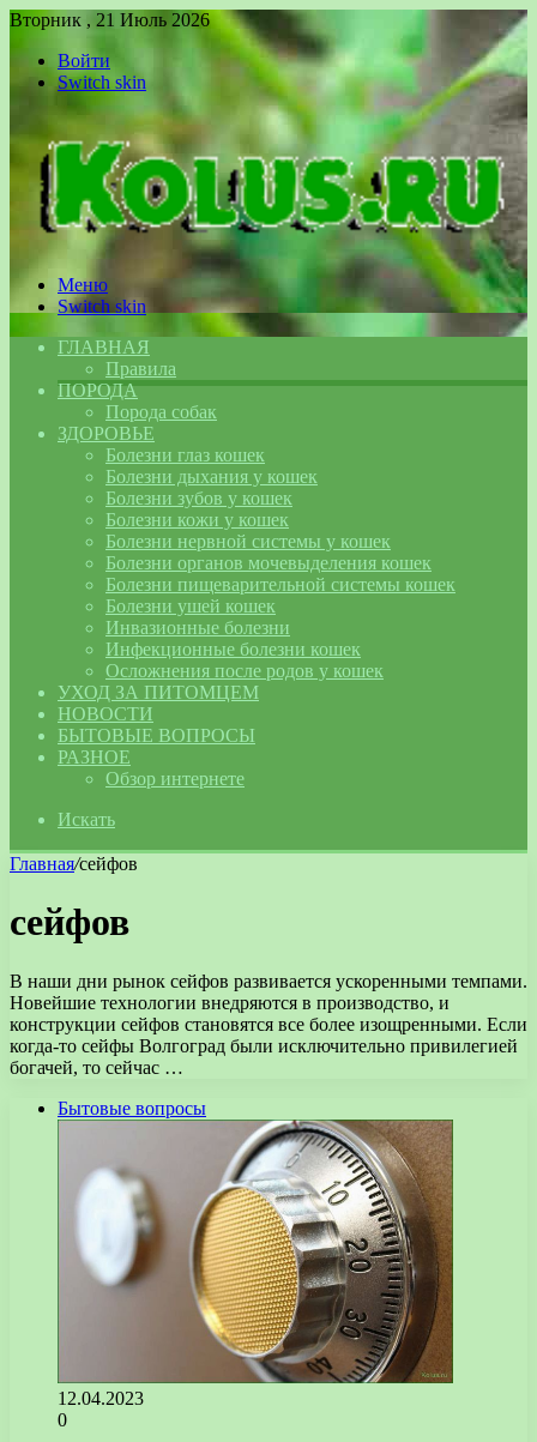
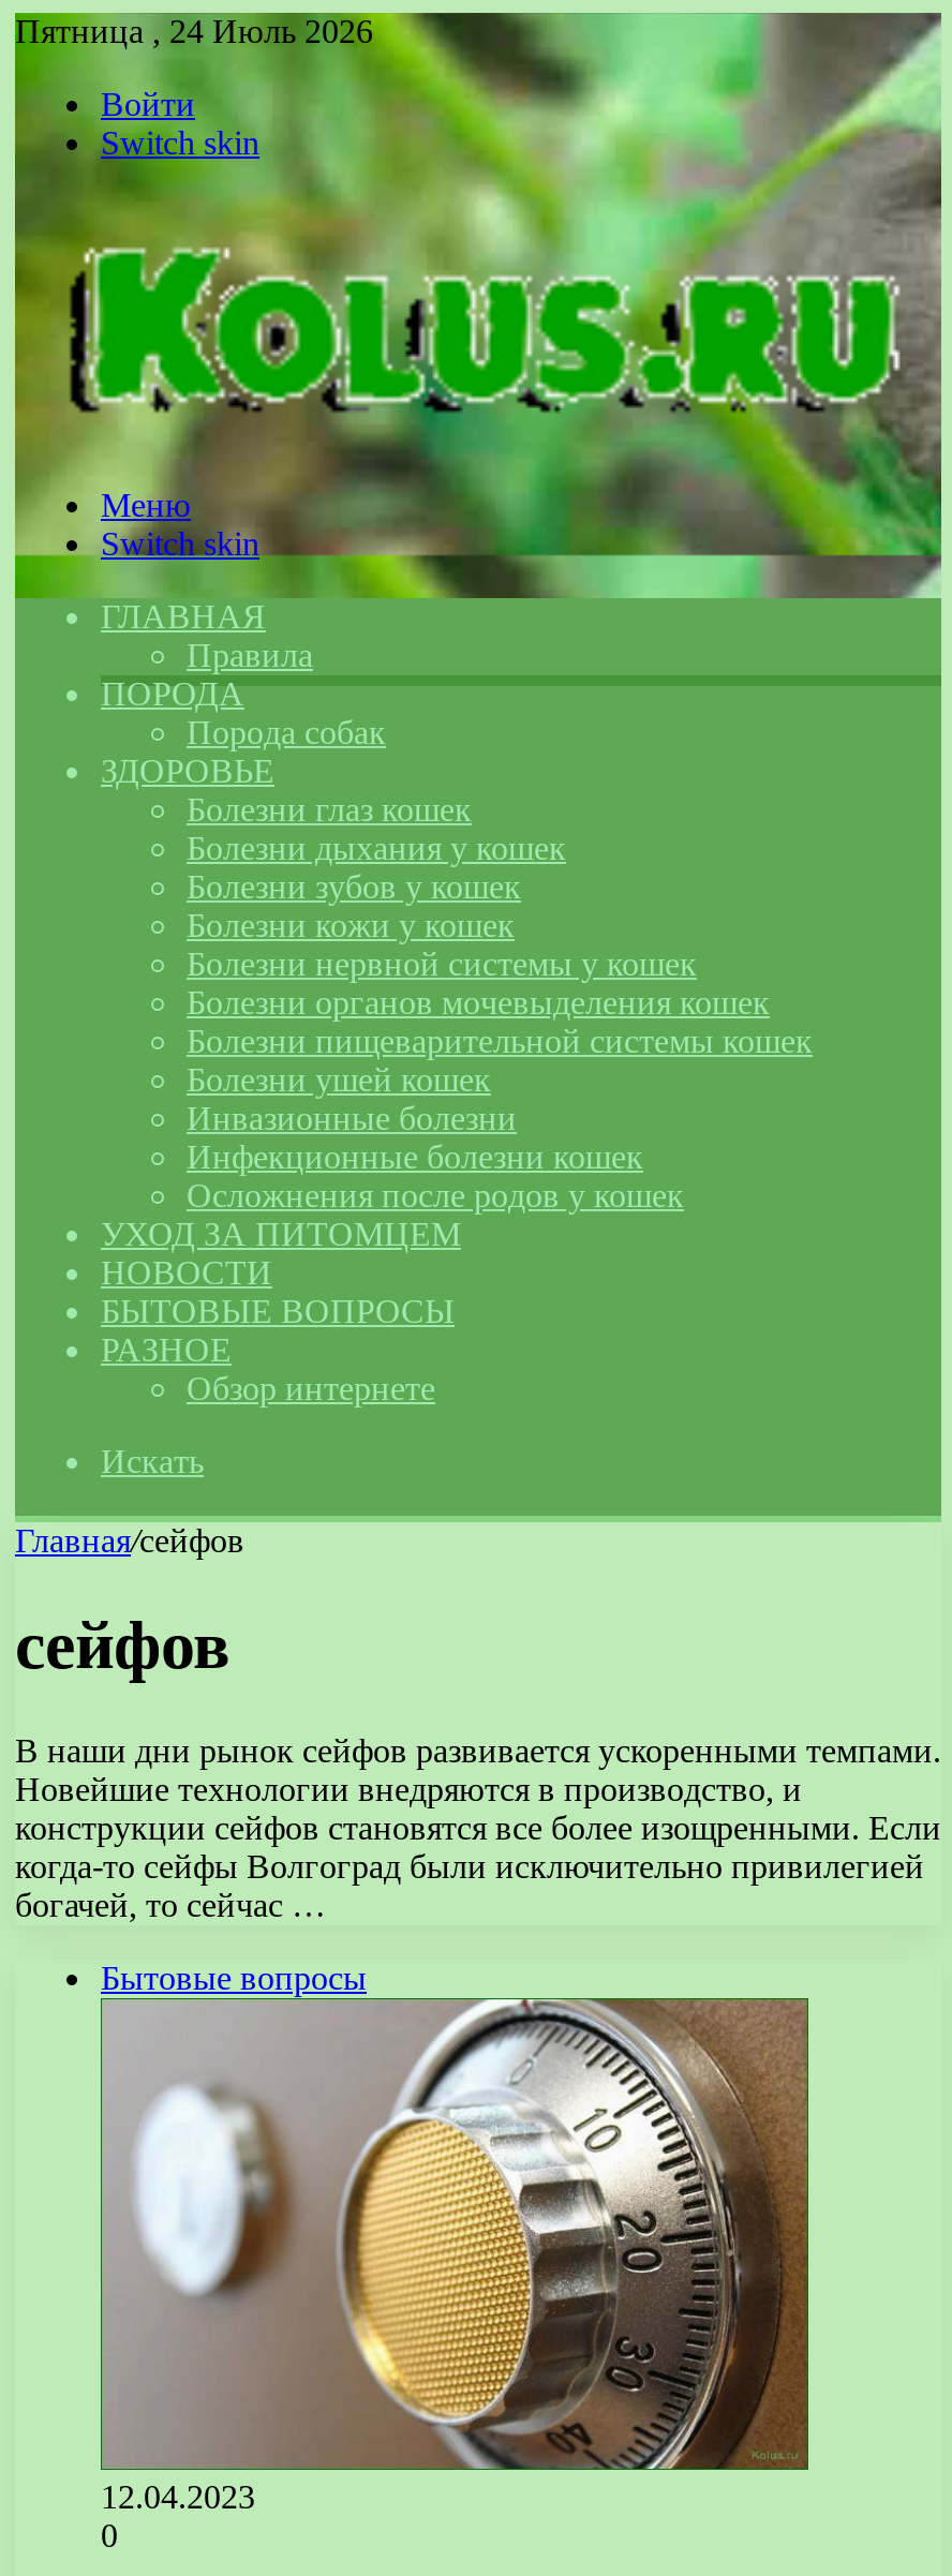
- Вторник , 21 Июль 2026
+ Пятница , 24 Июль 2026
